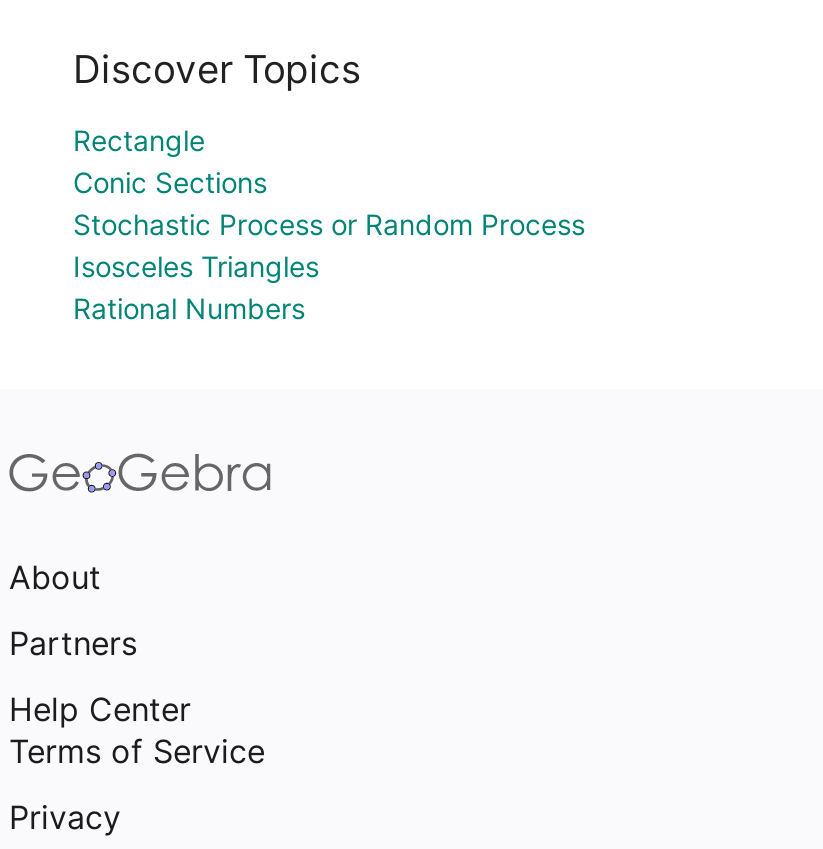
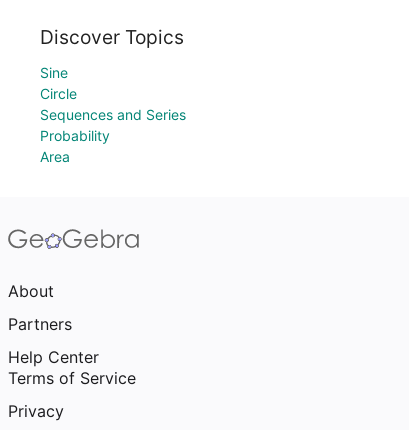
- Rectangle
- Conic Sections
- Stochastic Process or Random Process
- Isosceles Triangles
- Rational Numbers
+ Sine
+ Circle
+ Sequences and Series
+ Probability
+ Area
